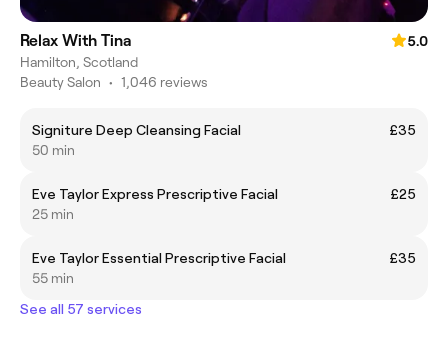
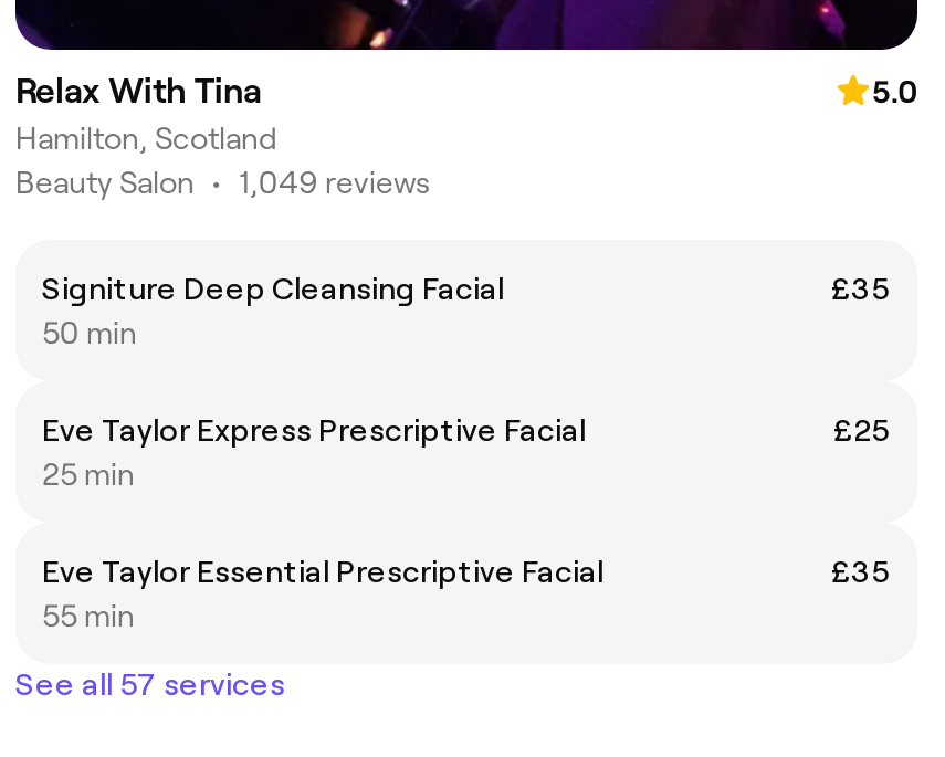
- Beauty Salon • 1,046 reviews
+ Beauty Salon • 1,049 reviews
